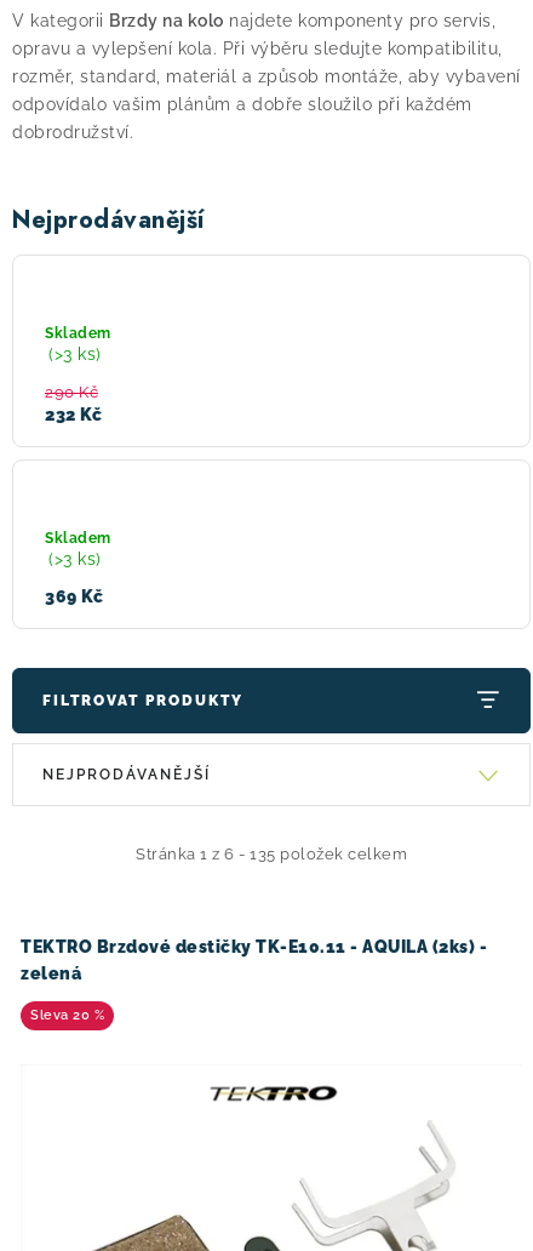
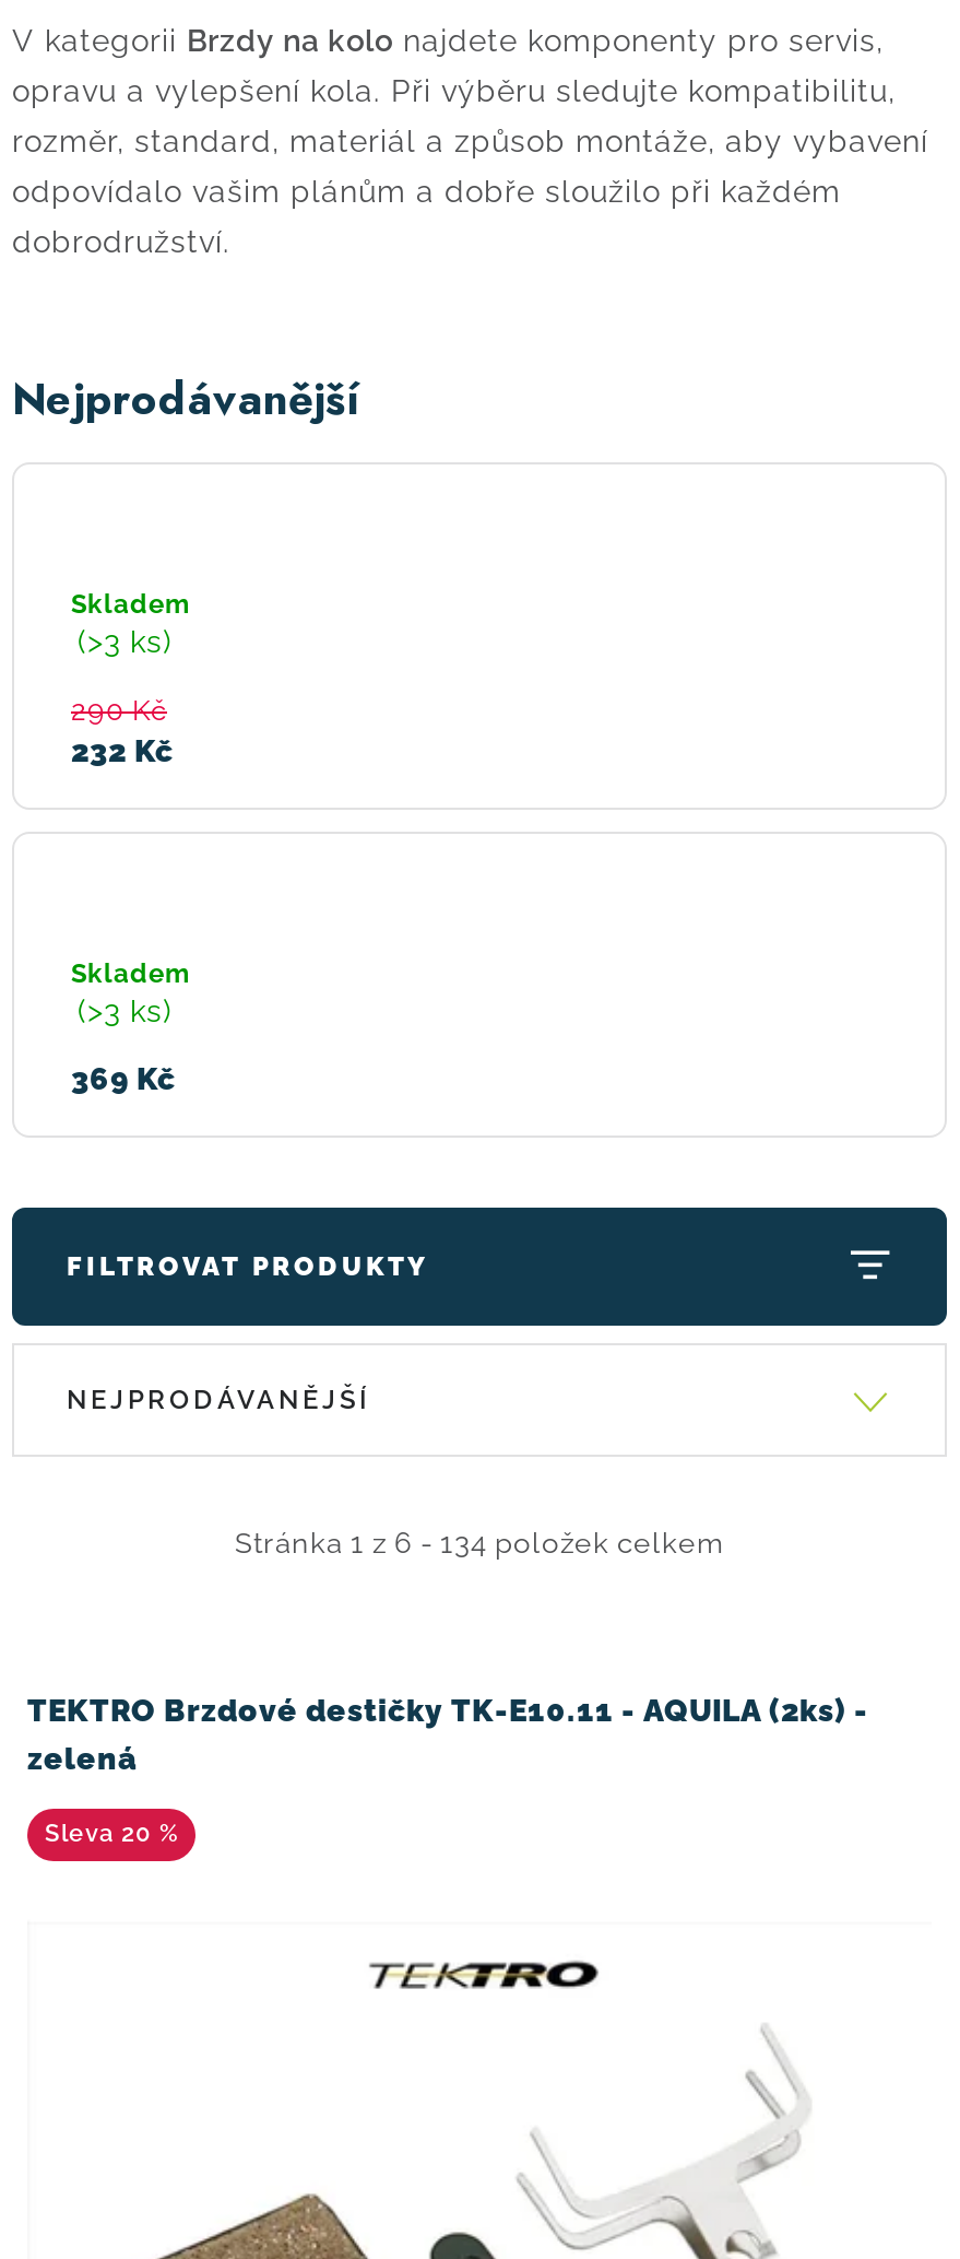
- Stránka 1 z 6 - 135 položek celkem
+ Stránka 1 z 6 - 134 položek celkem
